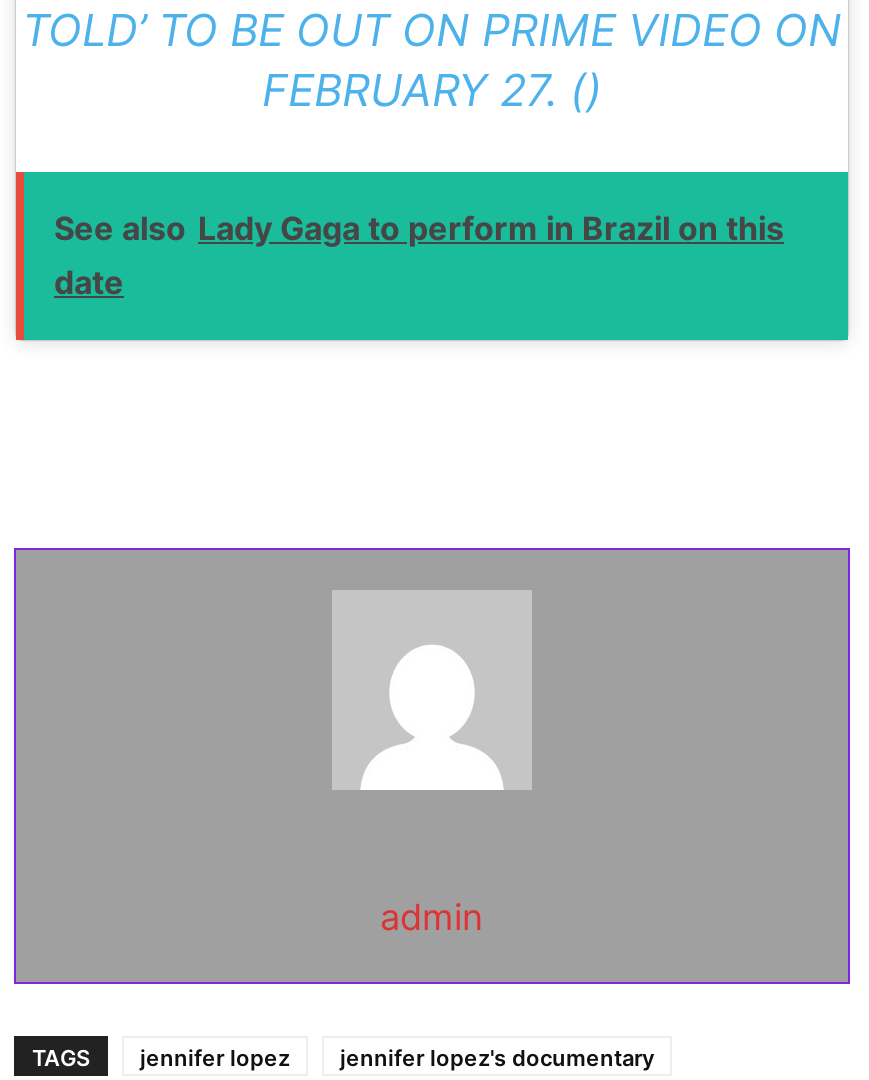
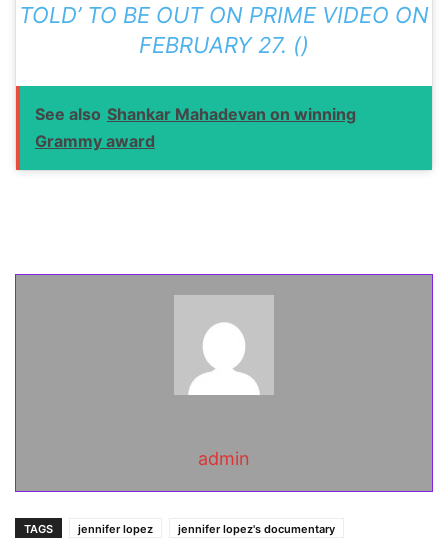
- See also Lady Gaga to perform in Brazil on this
- date
+ See also Shankar Mahadevan on winning
+ Grammy award
